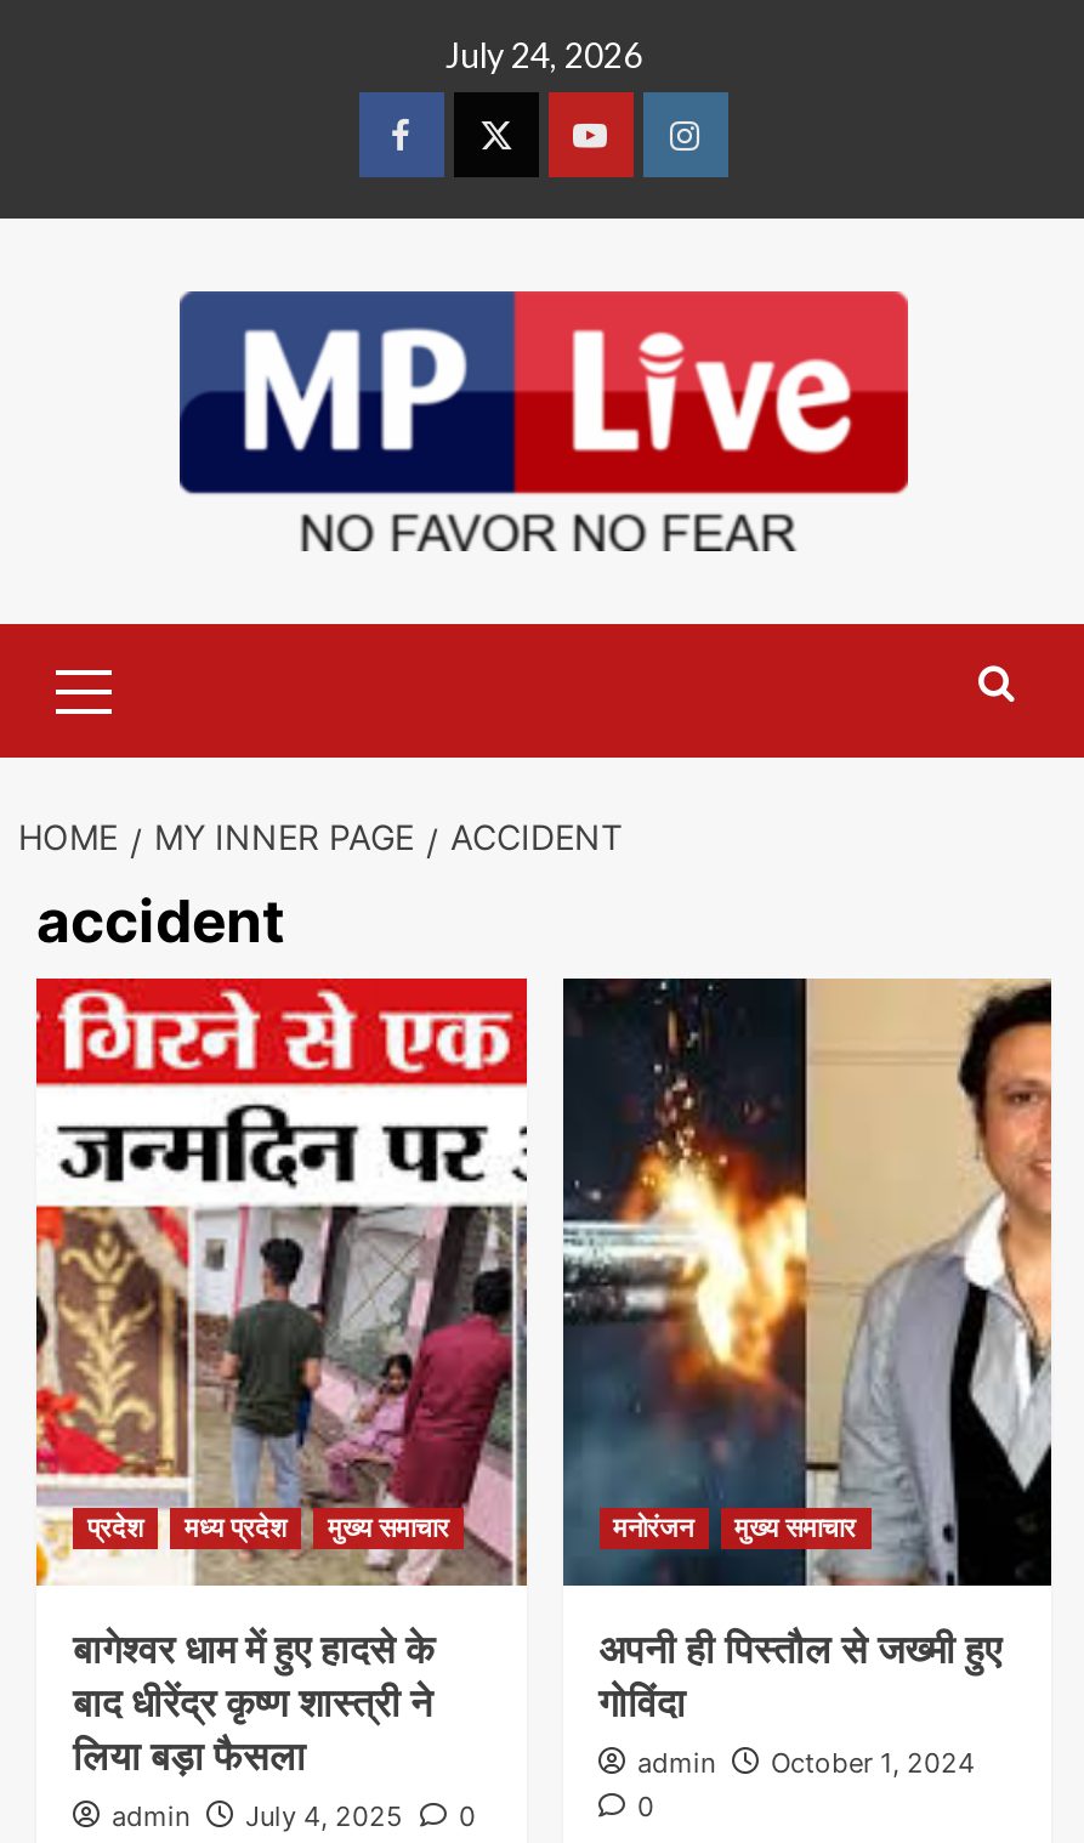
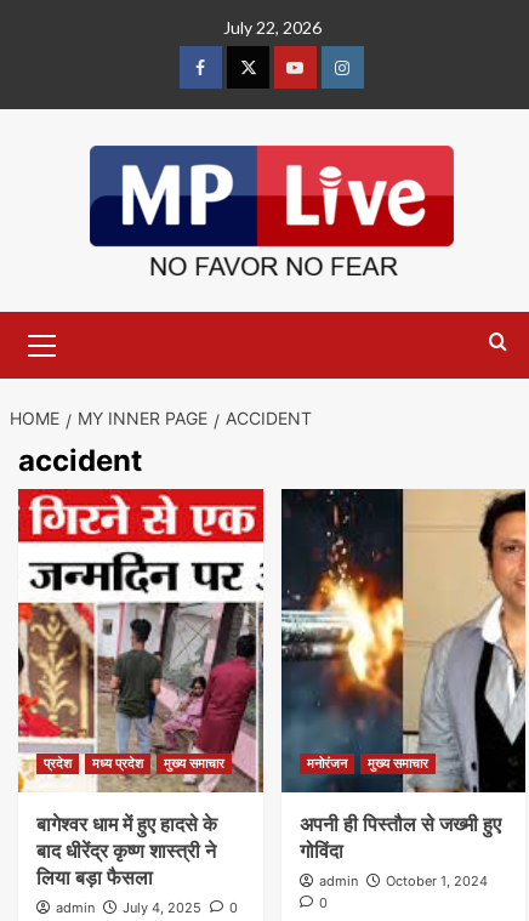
- July 24, 2026
+ July 22, 2026
